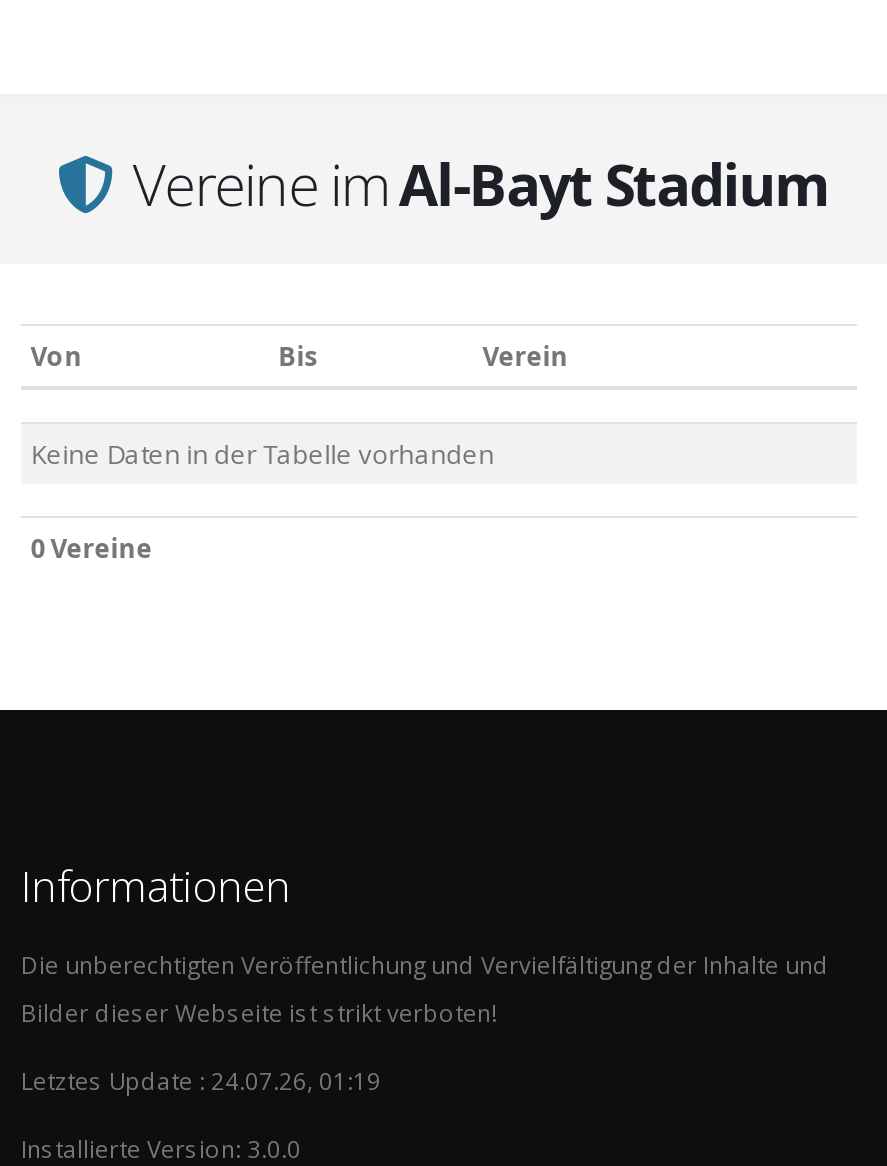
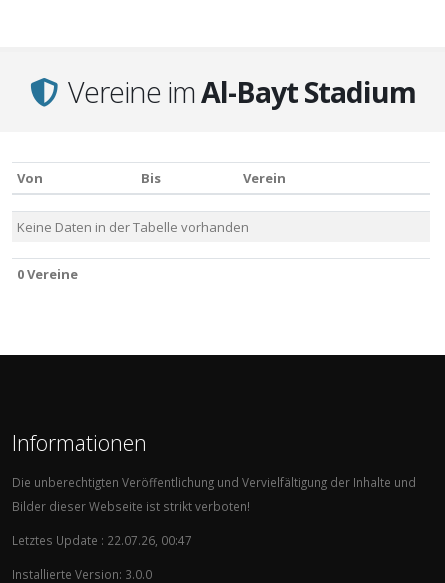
- Letztes Update : 24.07.26, 01:19
+ Letztes Update : 22.07.26, 00:47
